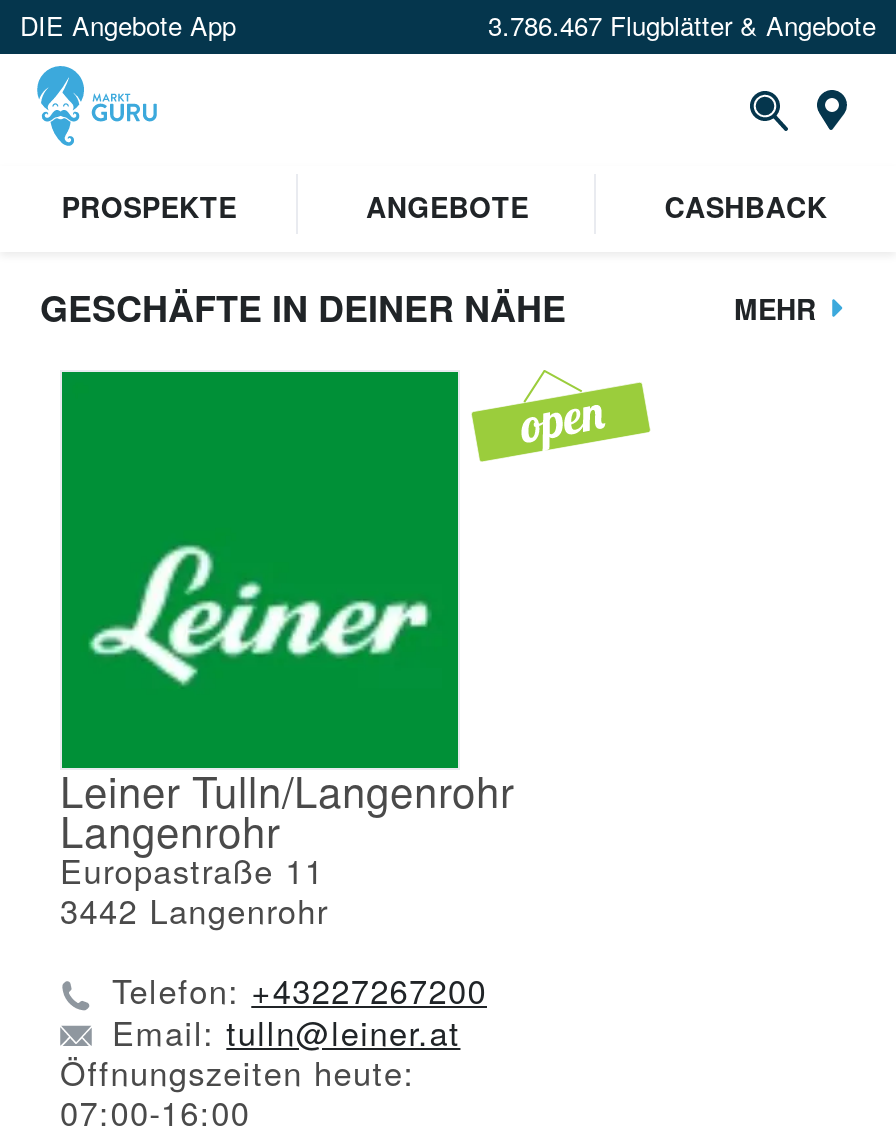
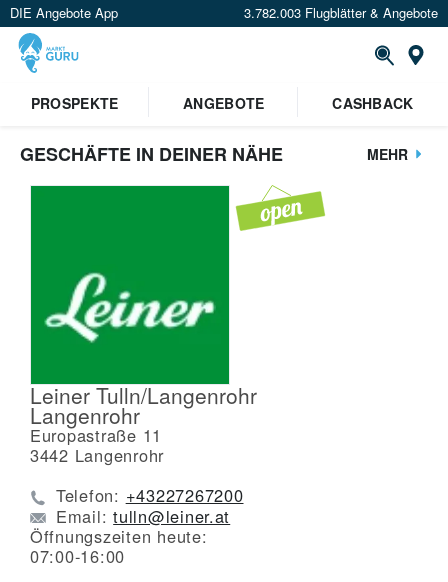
- 3.786.467 Flugblätter & Angebote
+ 3.782.003 Flugblätter & Angebote
